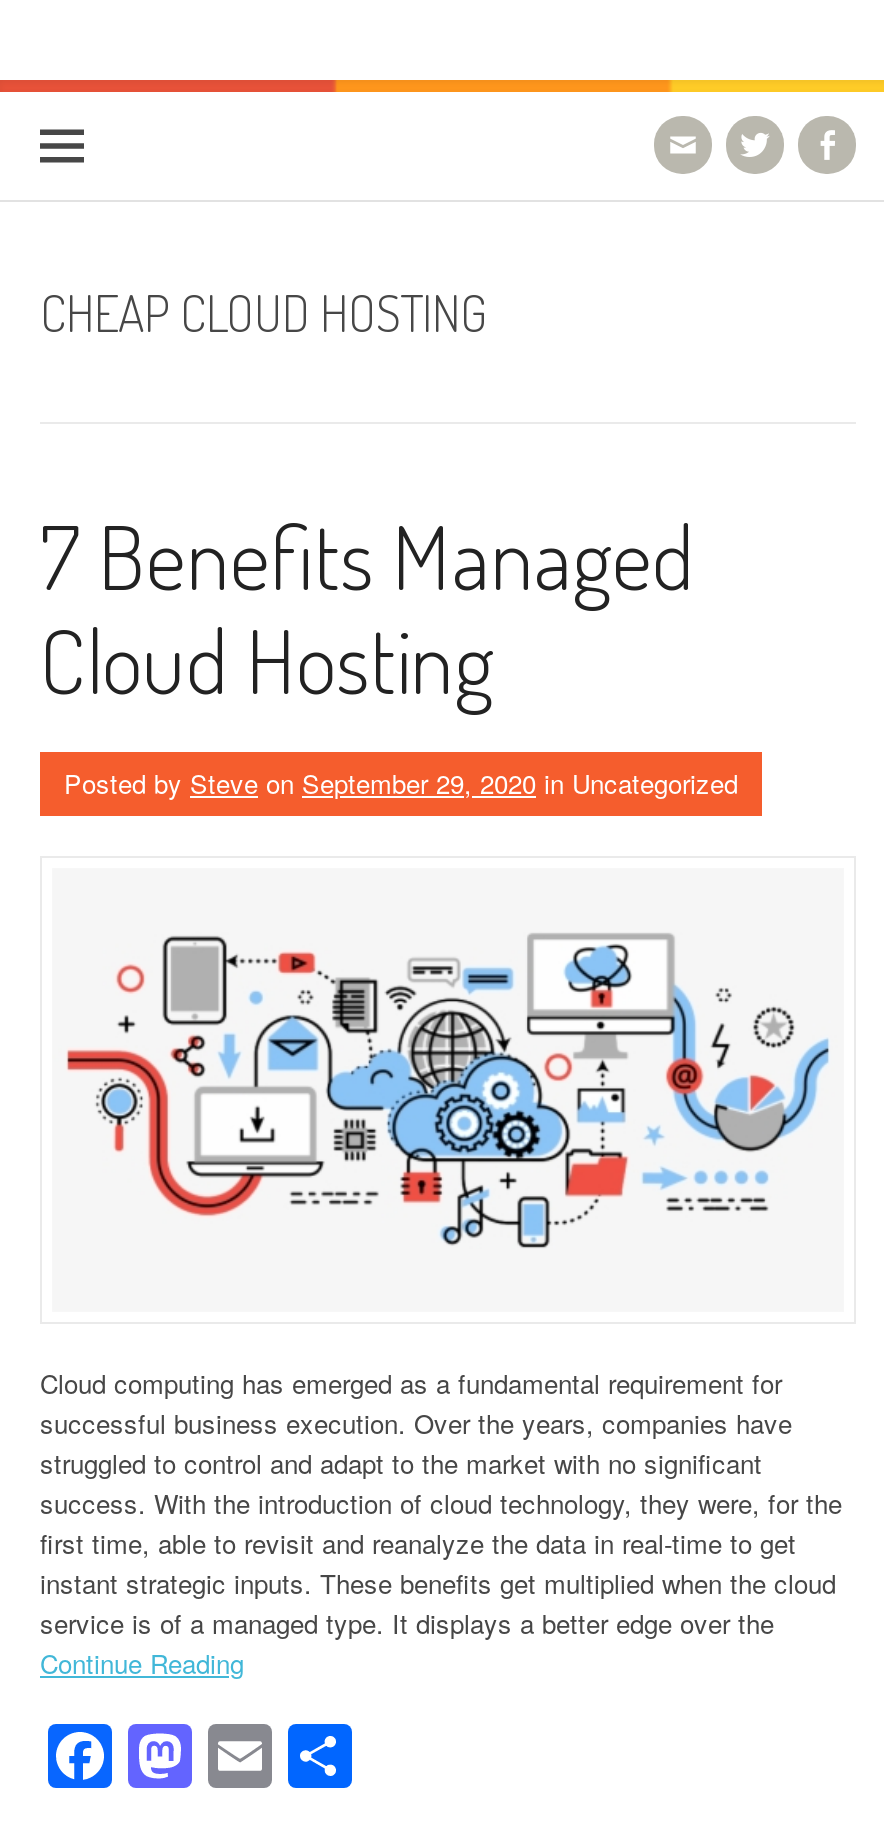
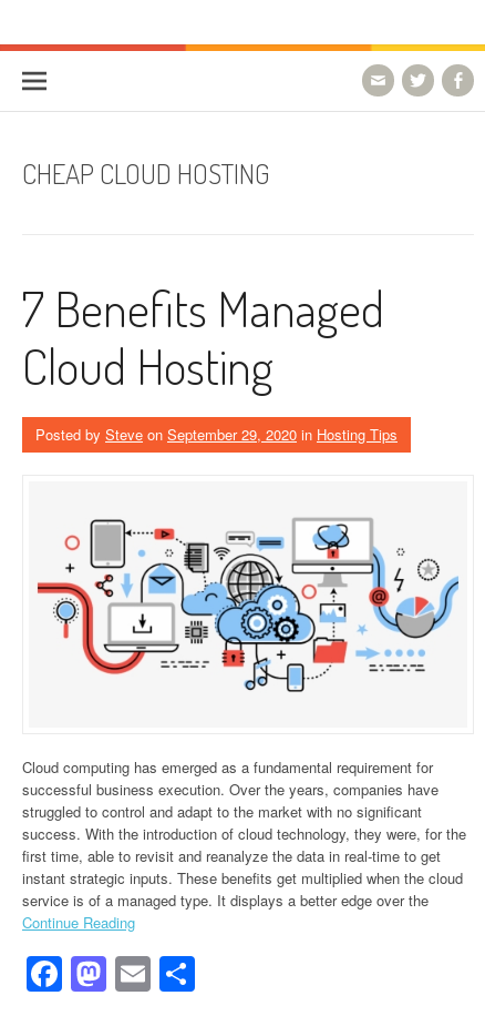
- Posted by Steve on September 29, 2020 in Uncategorized
+ Posted by Steve on September 29, 2020 in Hosting Tips
